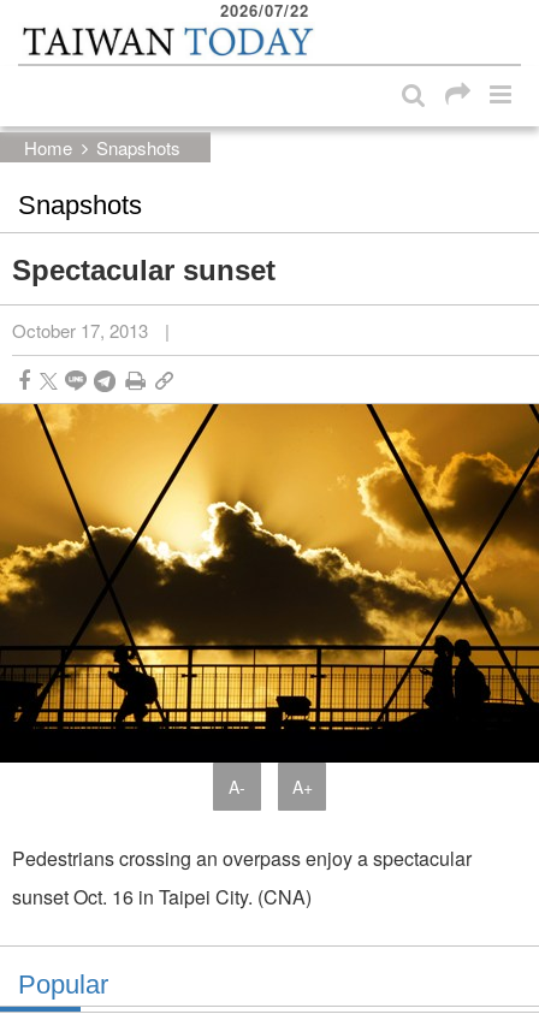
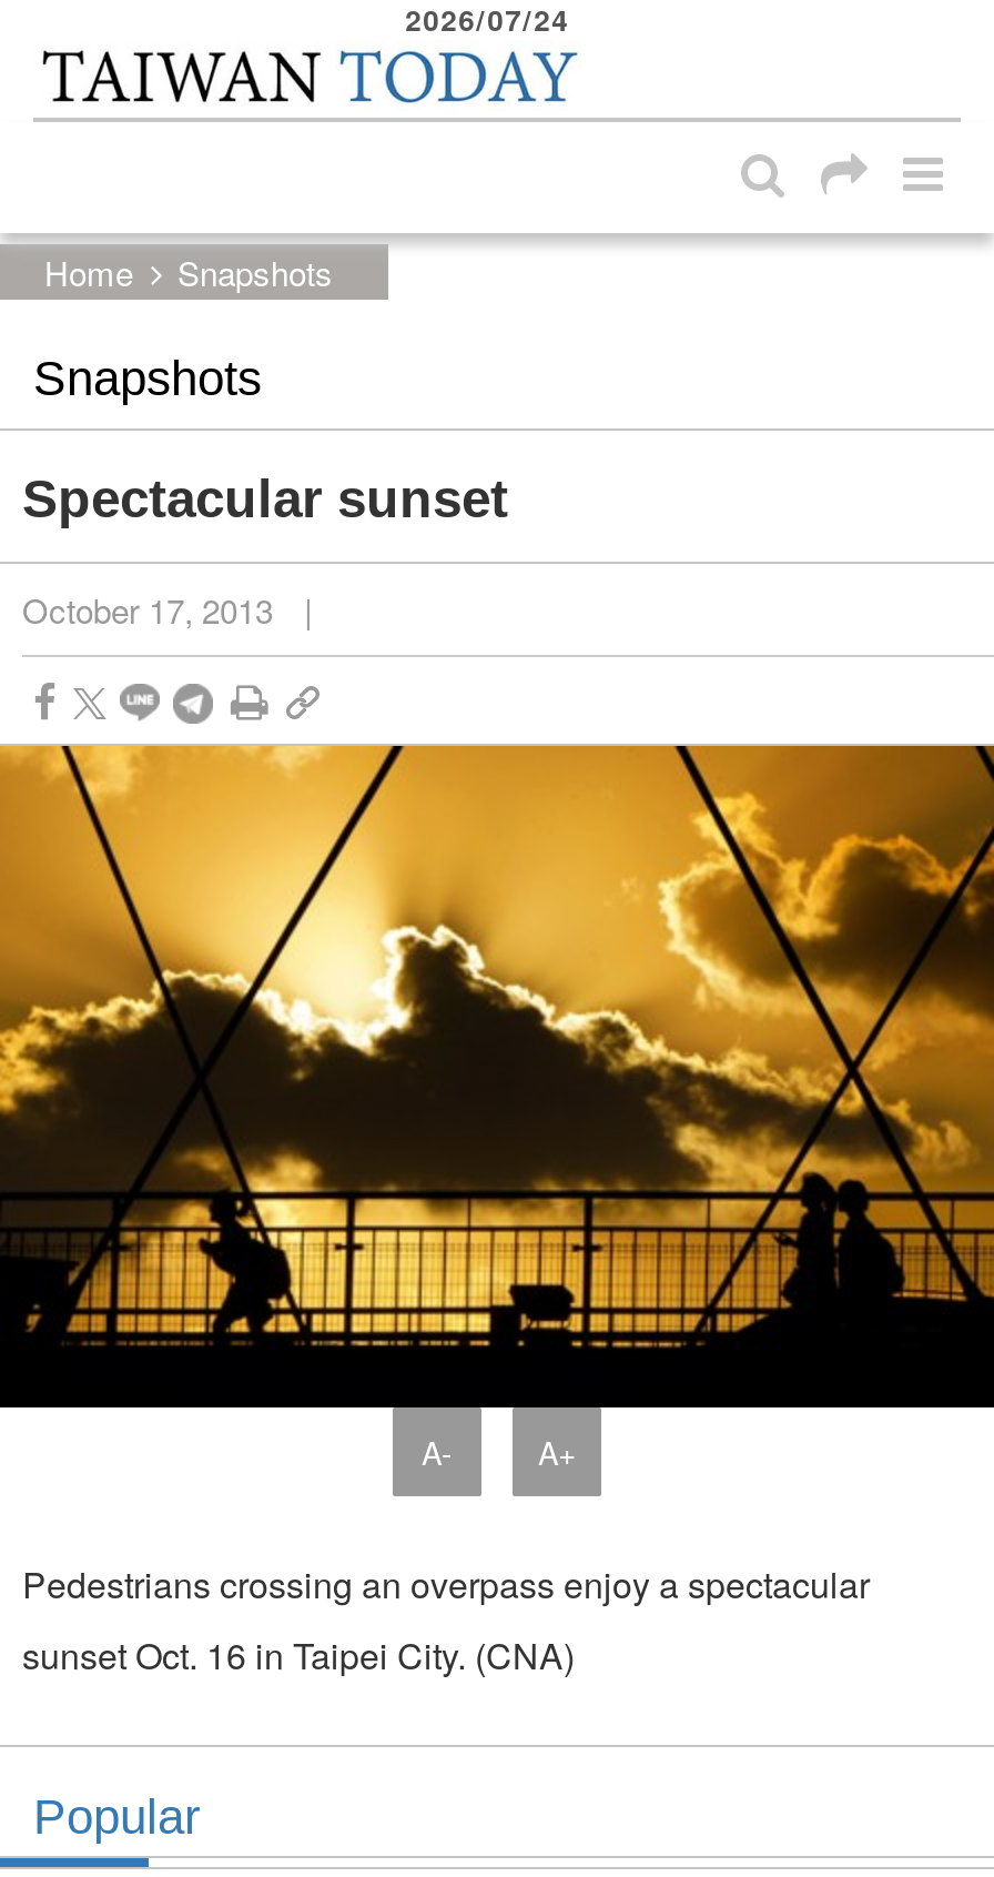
- 2026/07/22
+ 2026/07/24
